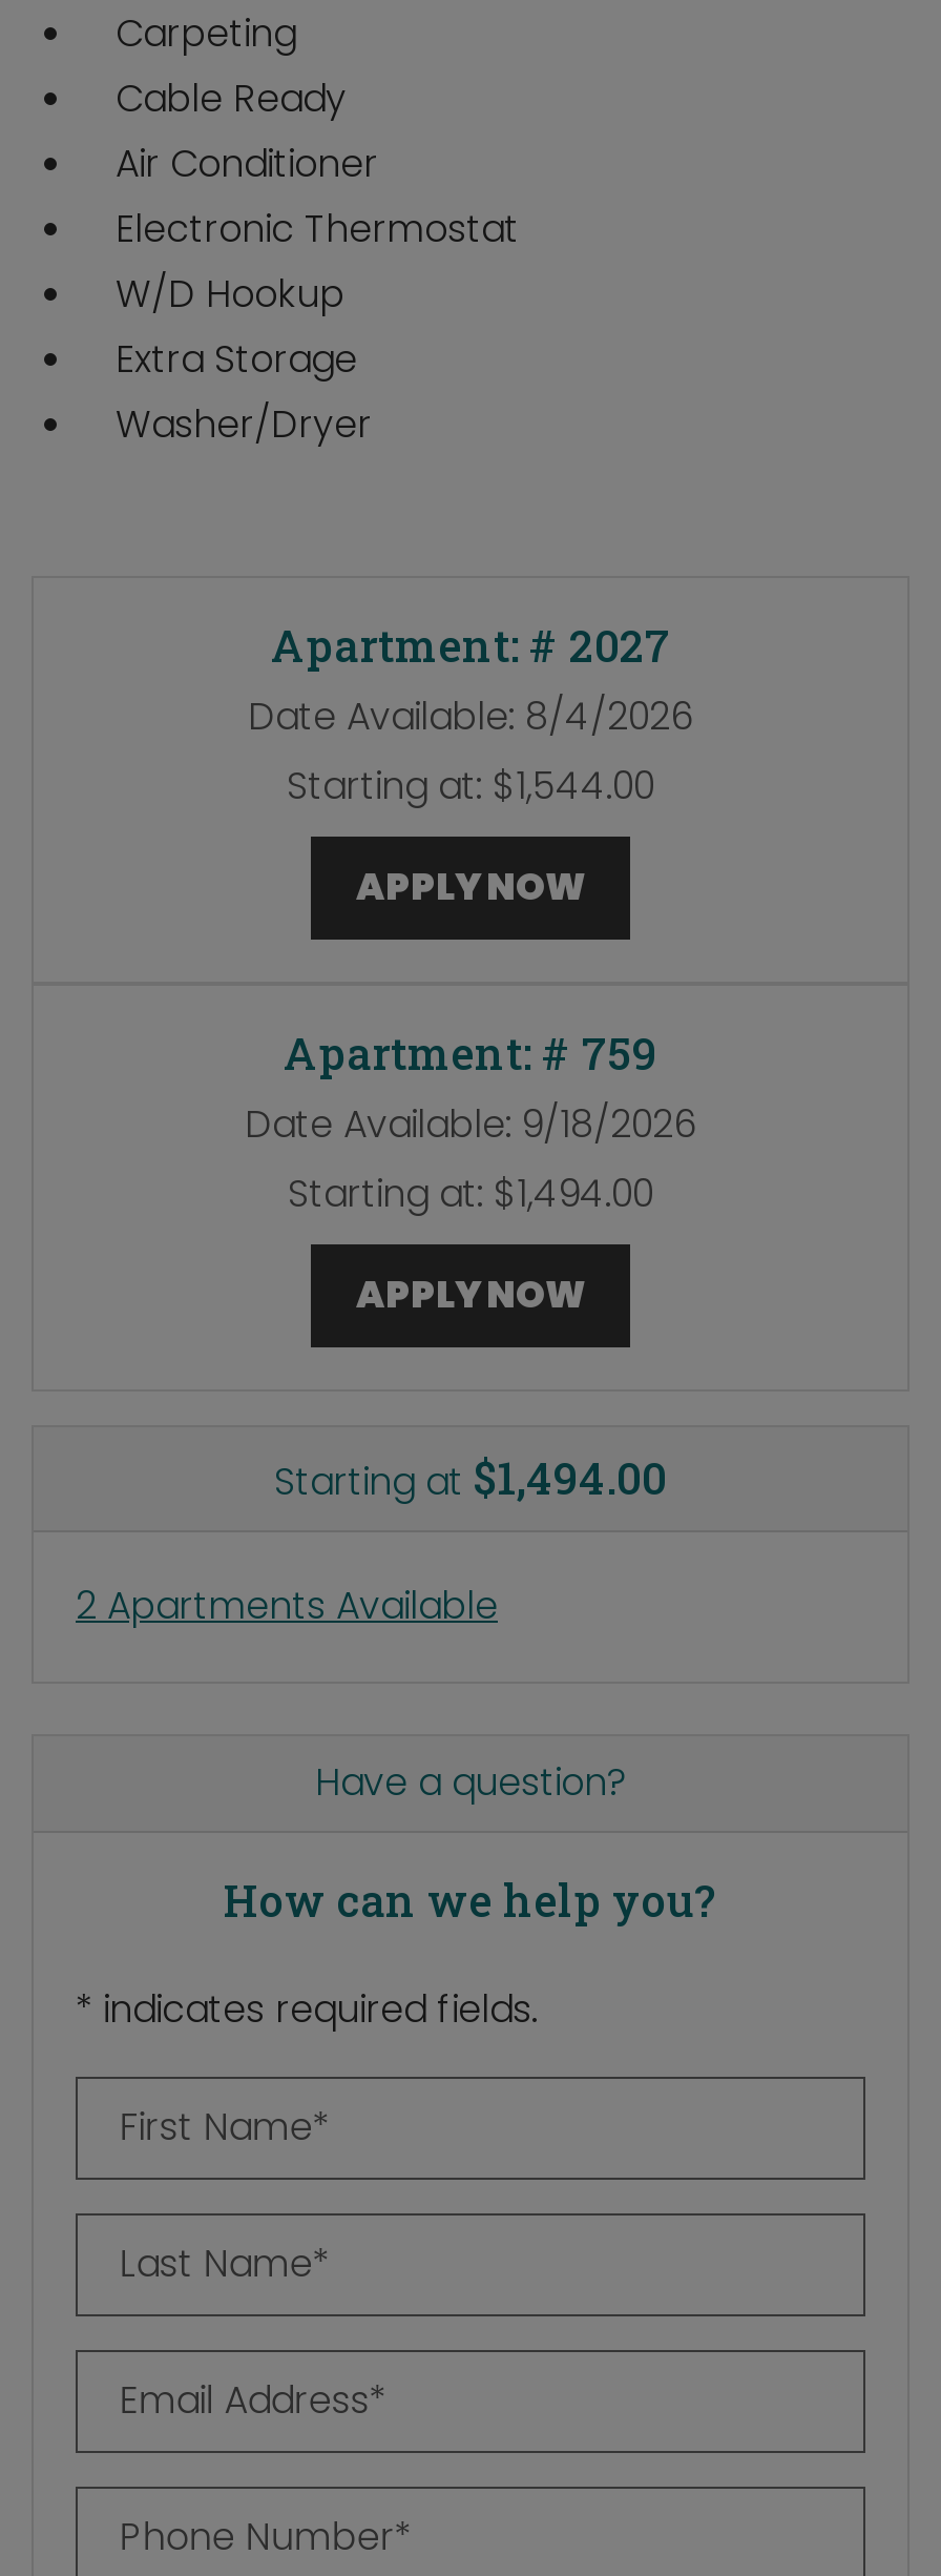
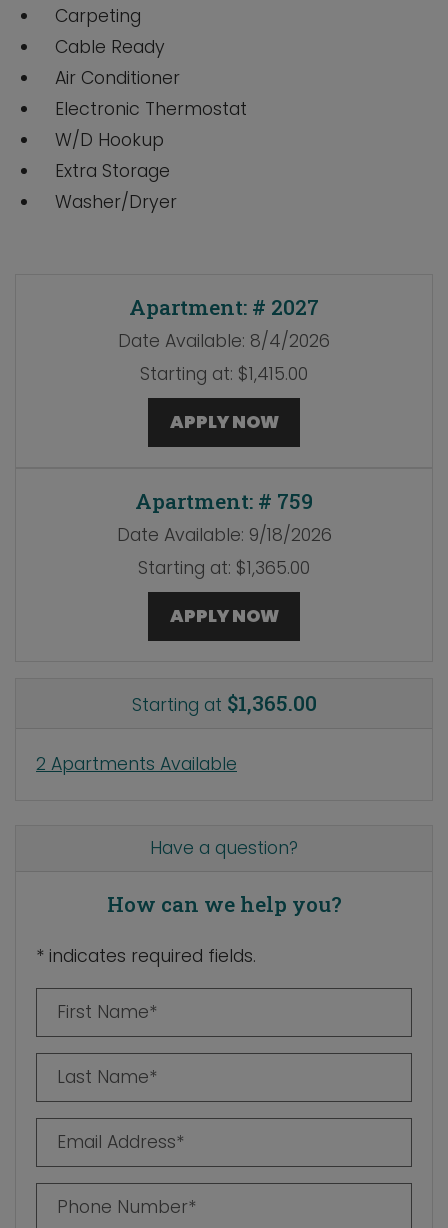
- Starting at: $1,544.00
+ Starting at: $1,415.00

- Starting at: $1,494.00
+ Starting at: $1,365.00

- Starting at $1,494.00
+ Starting at $1,365.00
